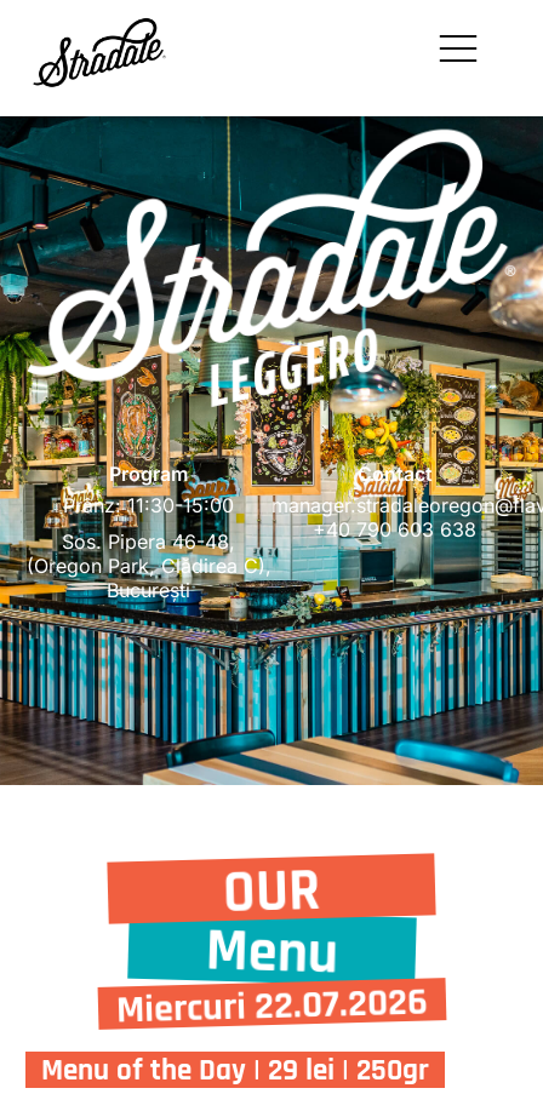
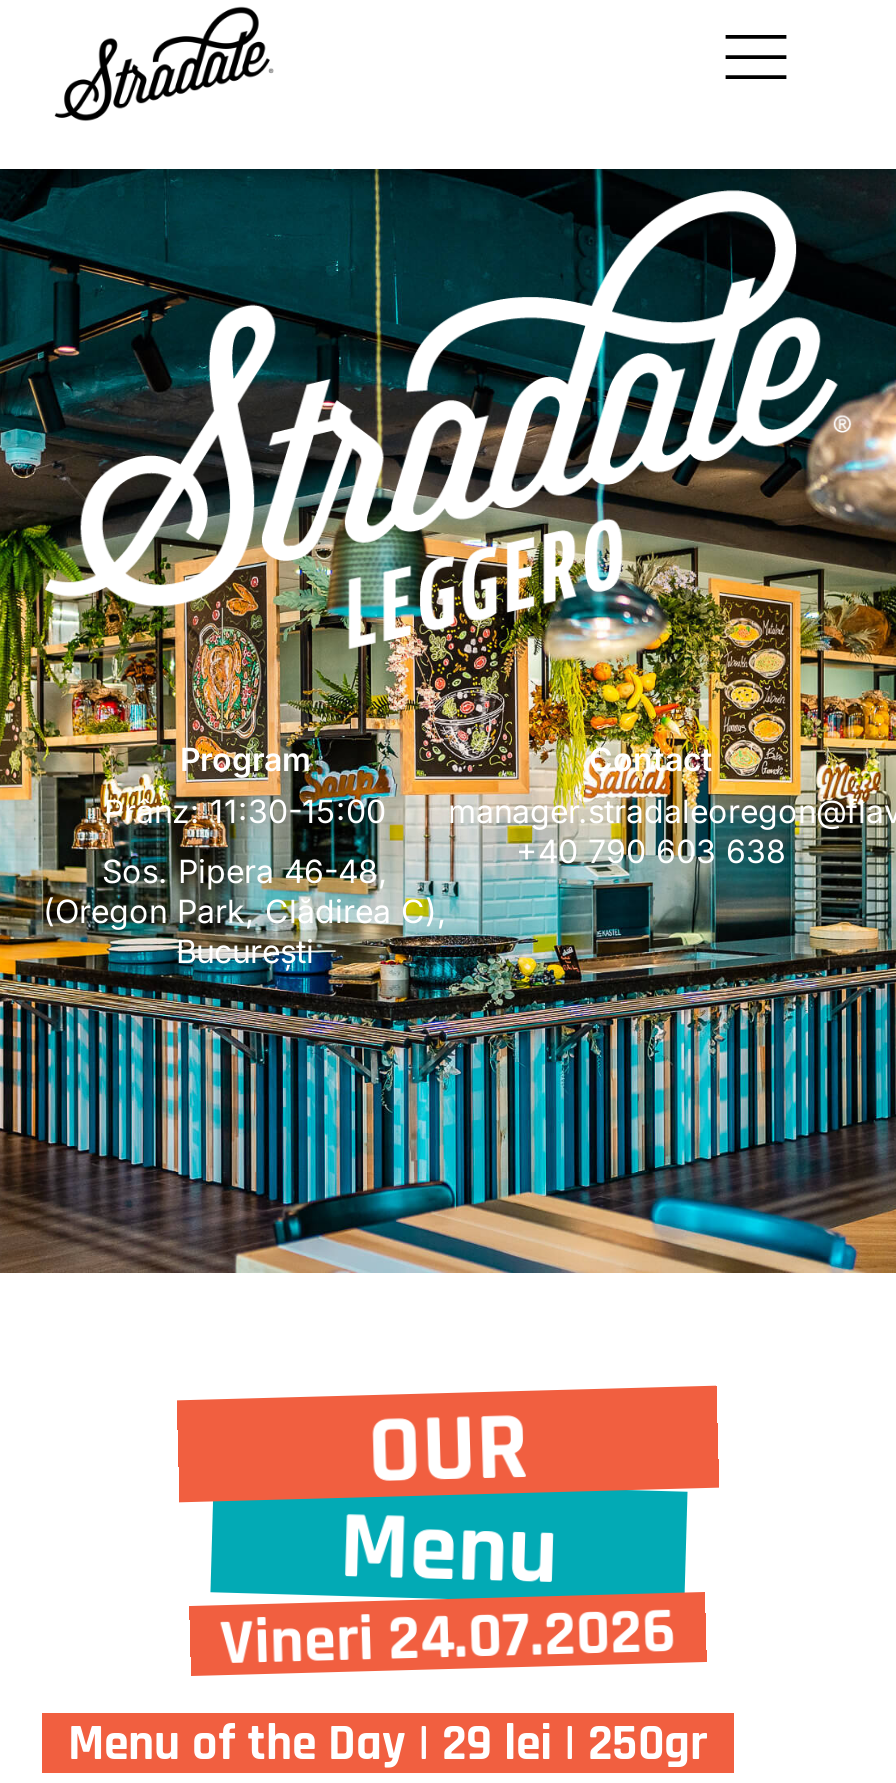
- Miercuri 22.07.2026
+ Vineri 24.07.2026
